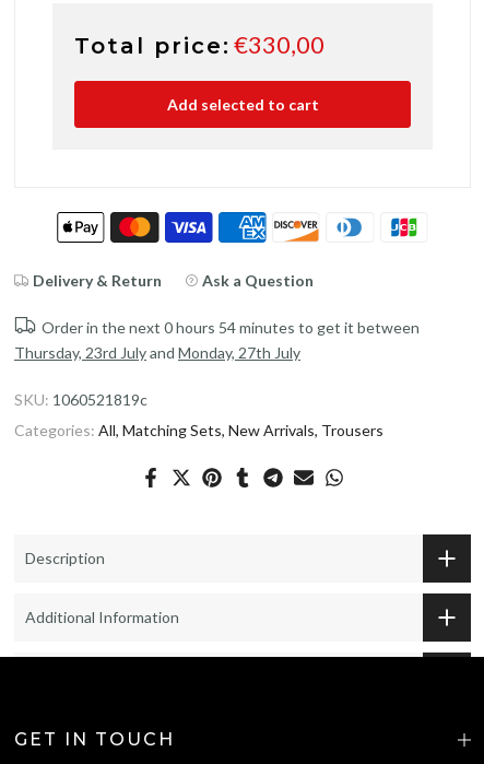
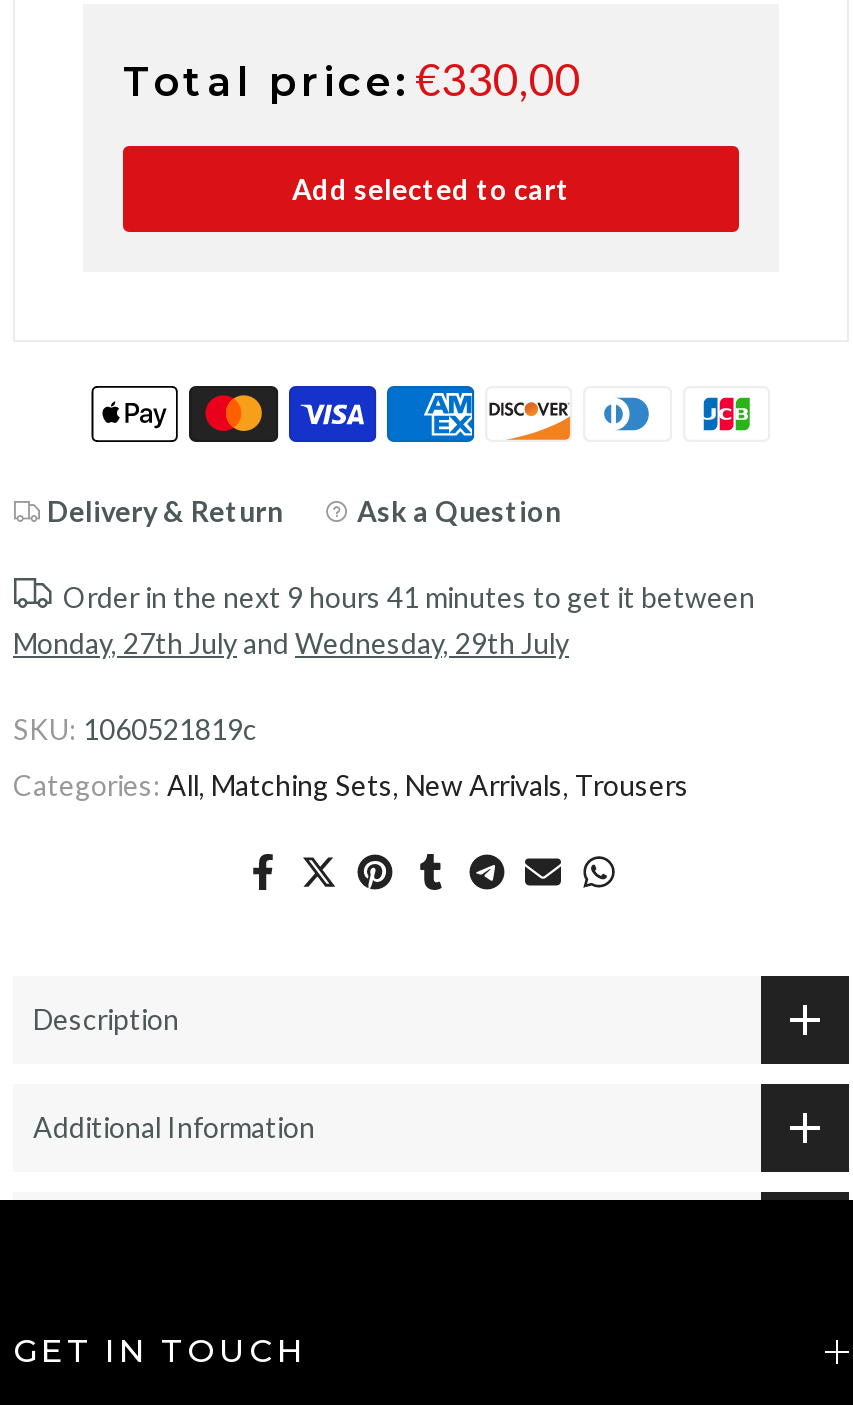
- Order in the next 0 hours 54 minutes to get it between
+ Order in the next 9 hours 41 minutes to get it between

- Thursday, 23rd July and Monday, 27th July
+ Monday, 27th July and Wednesday, 29th July
